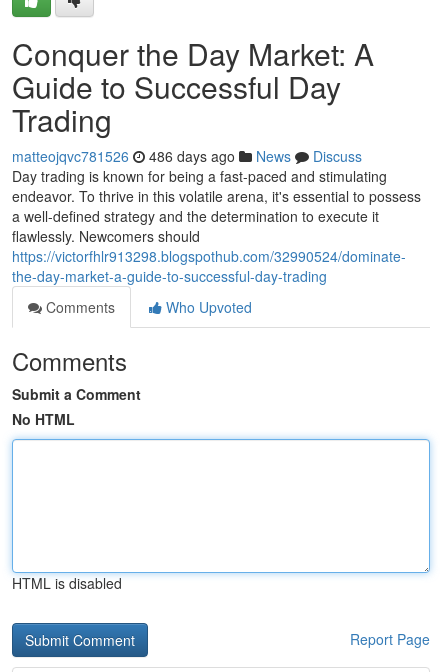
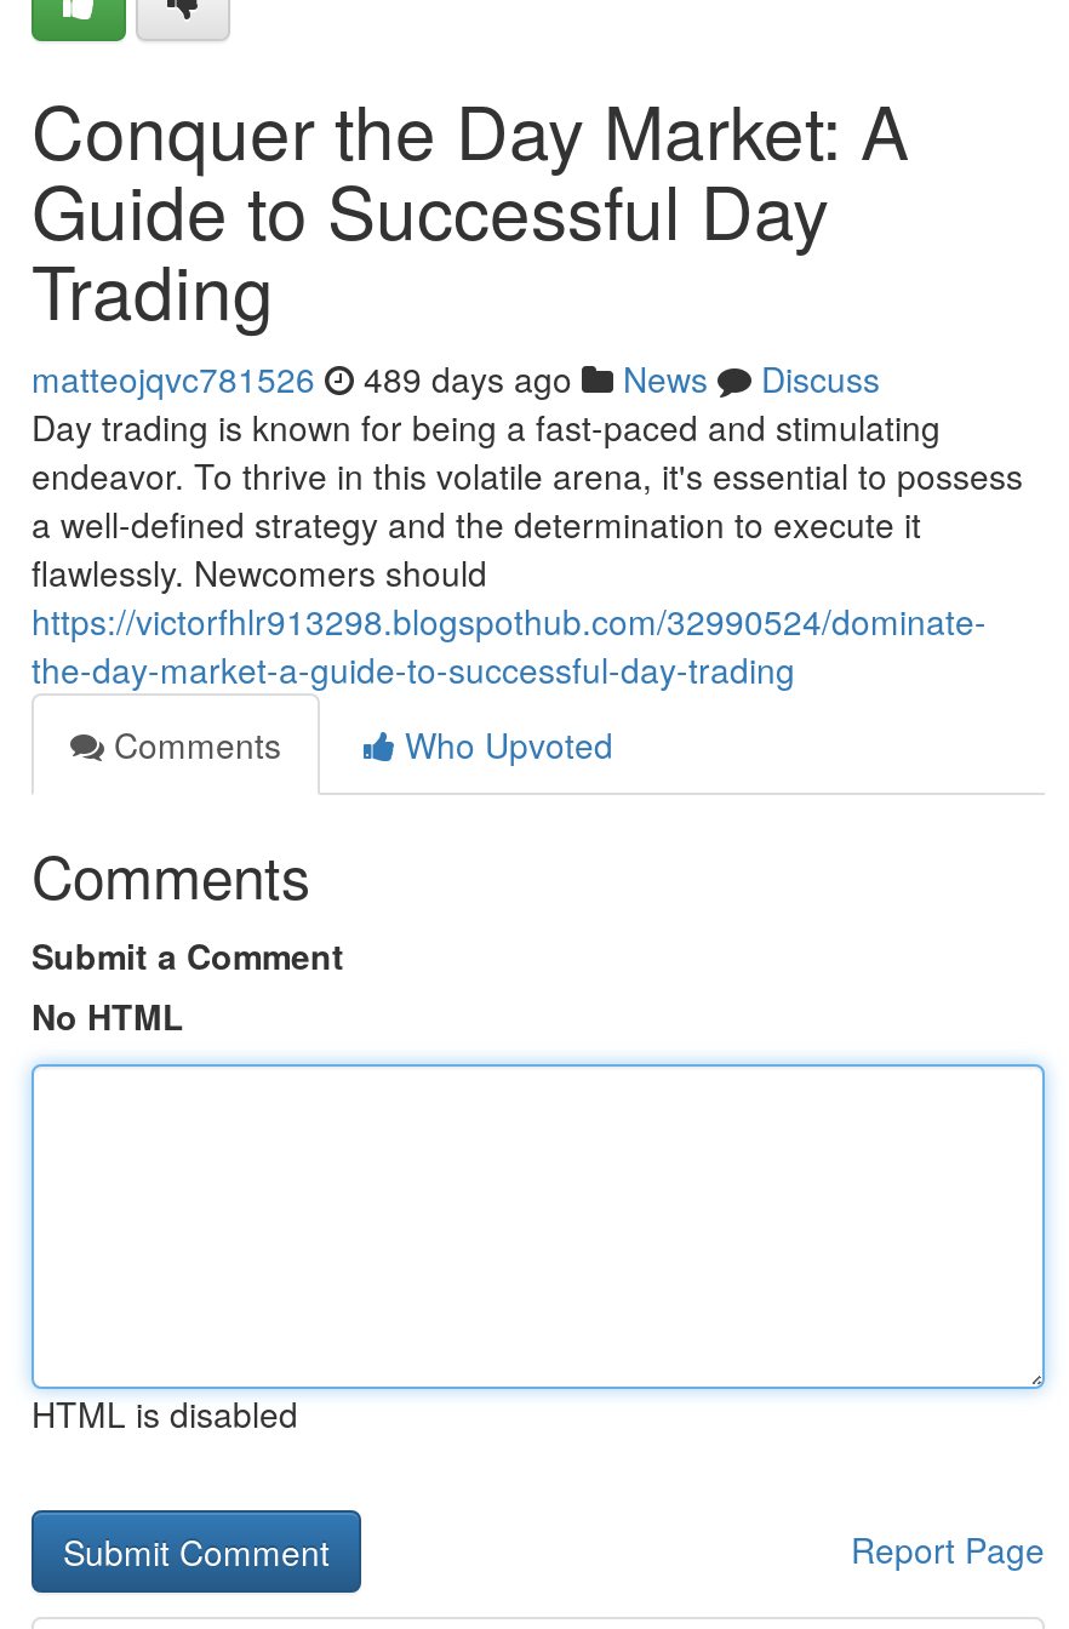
- matteojqvc781526 486 days ago News Discuss
+ matteojqvc781526 489 days ago News Discuss
